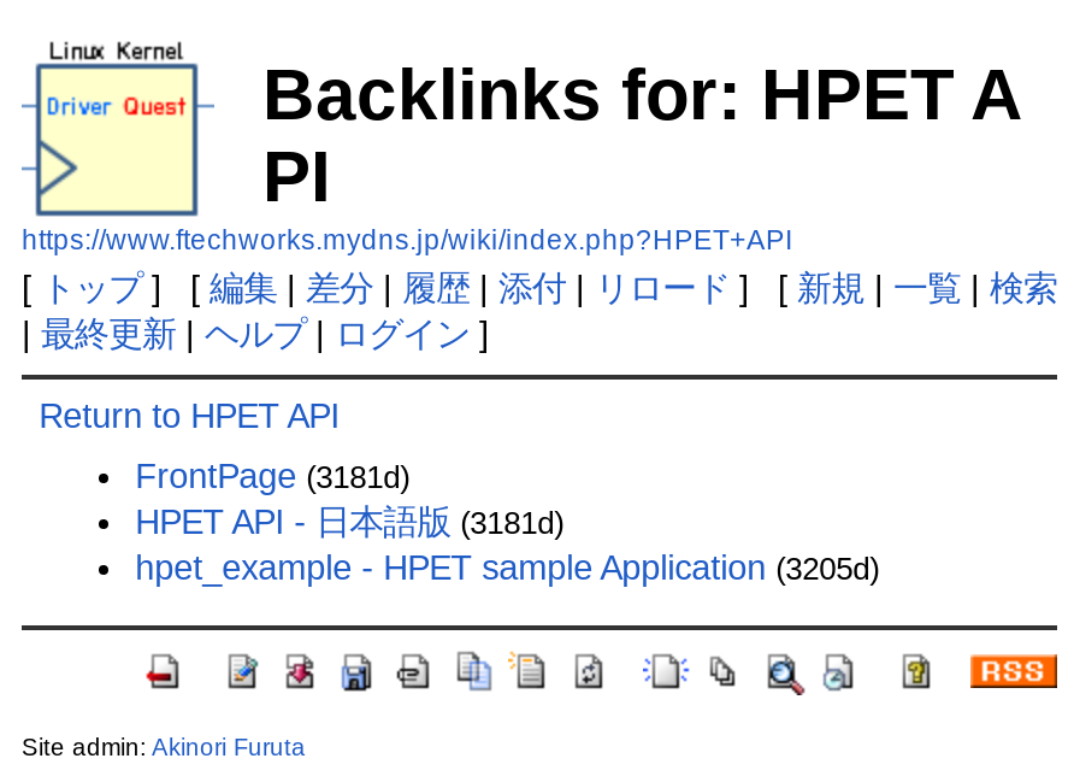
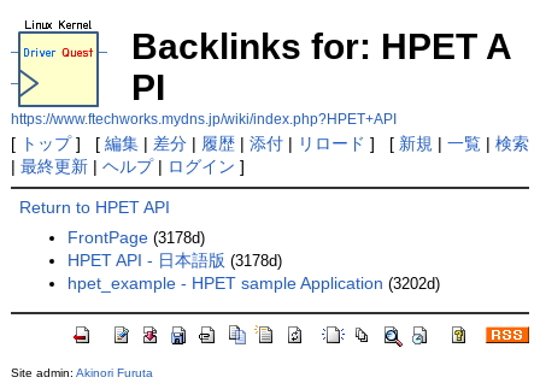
- FrontPage (3181d)
+ FrontPage (3178d)

- HPET API - 日本語版(3181d)
+ HPET API - 日本語版(3178d)

- hpet_example - HPET sample Application (3205d)
+ hpet_example - HPET sample Application (3202d)
